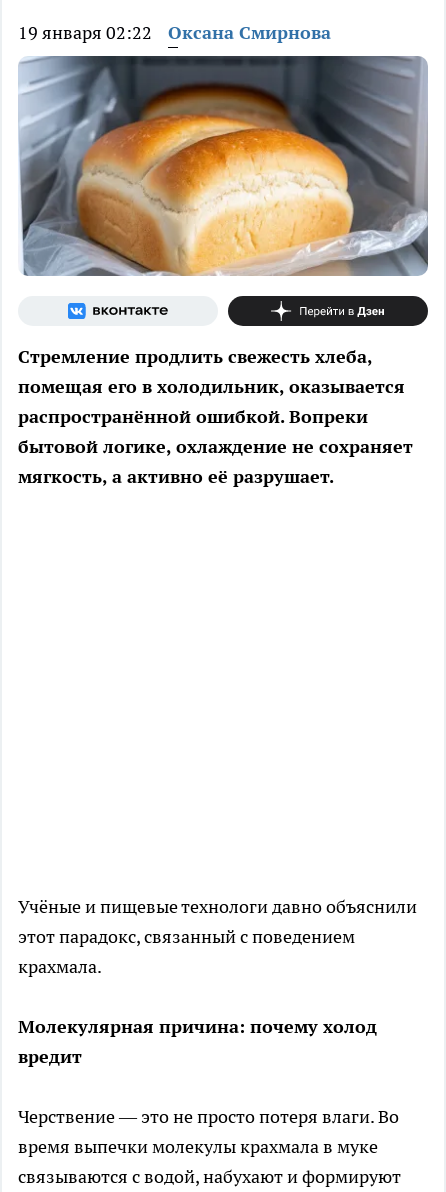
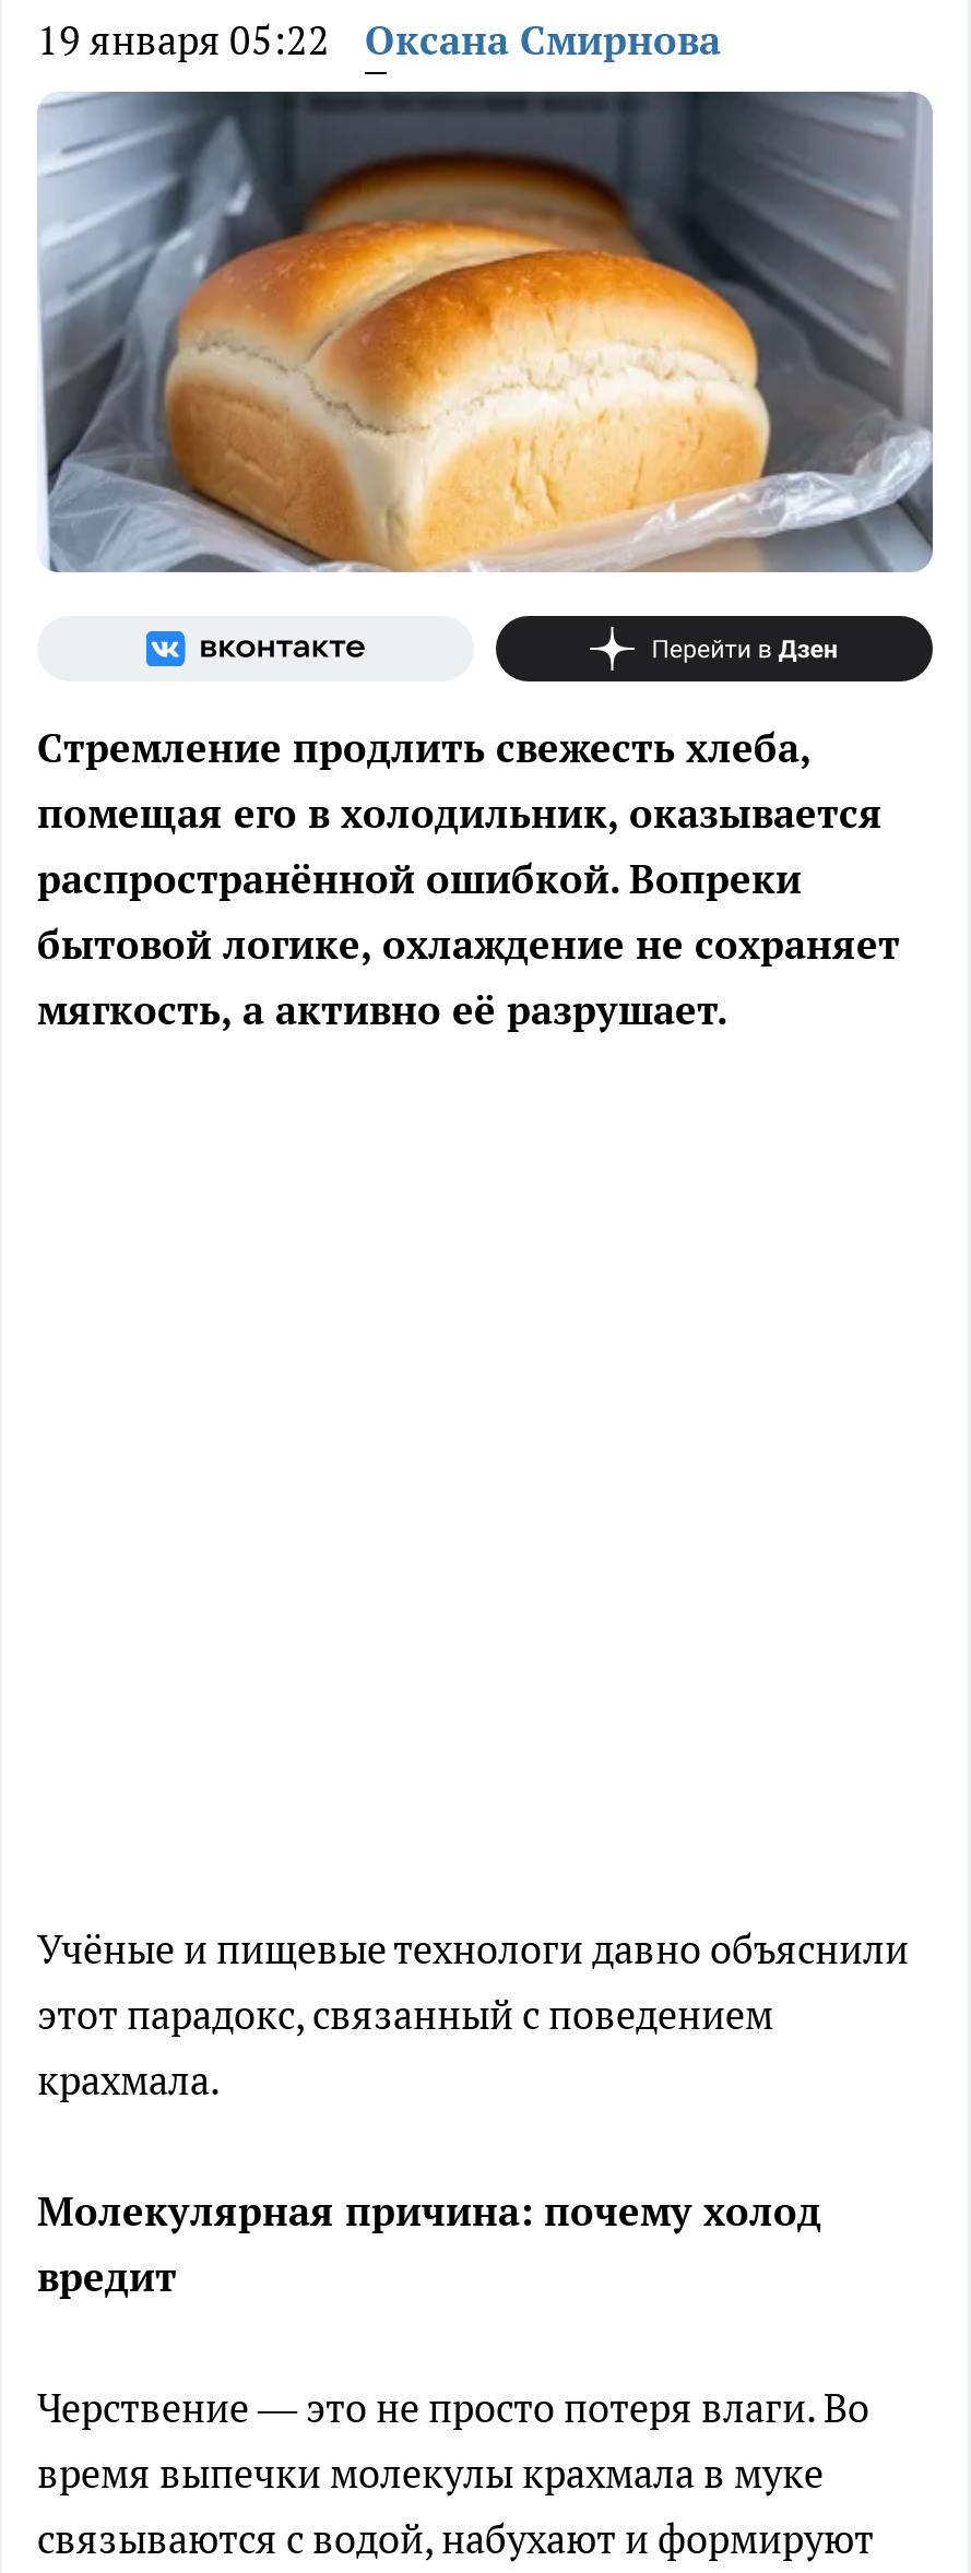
- 19 января 02:22 Оксана Смирнова
+ 19 января 05:22 Оксана Смирнова
